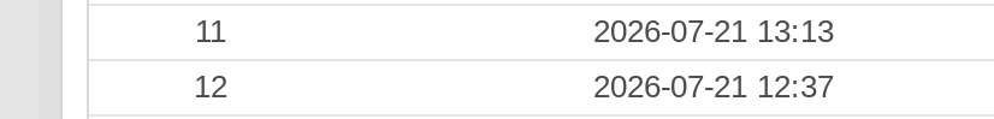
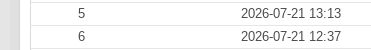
- 11
+ 5

- 12
+ 6
